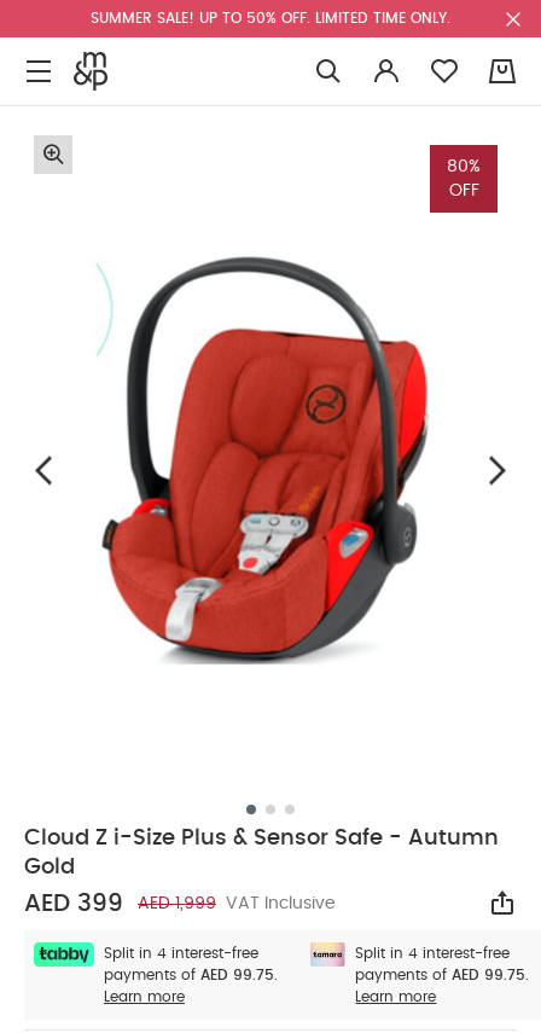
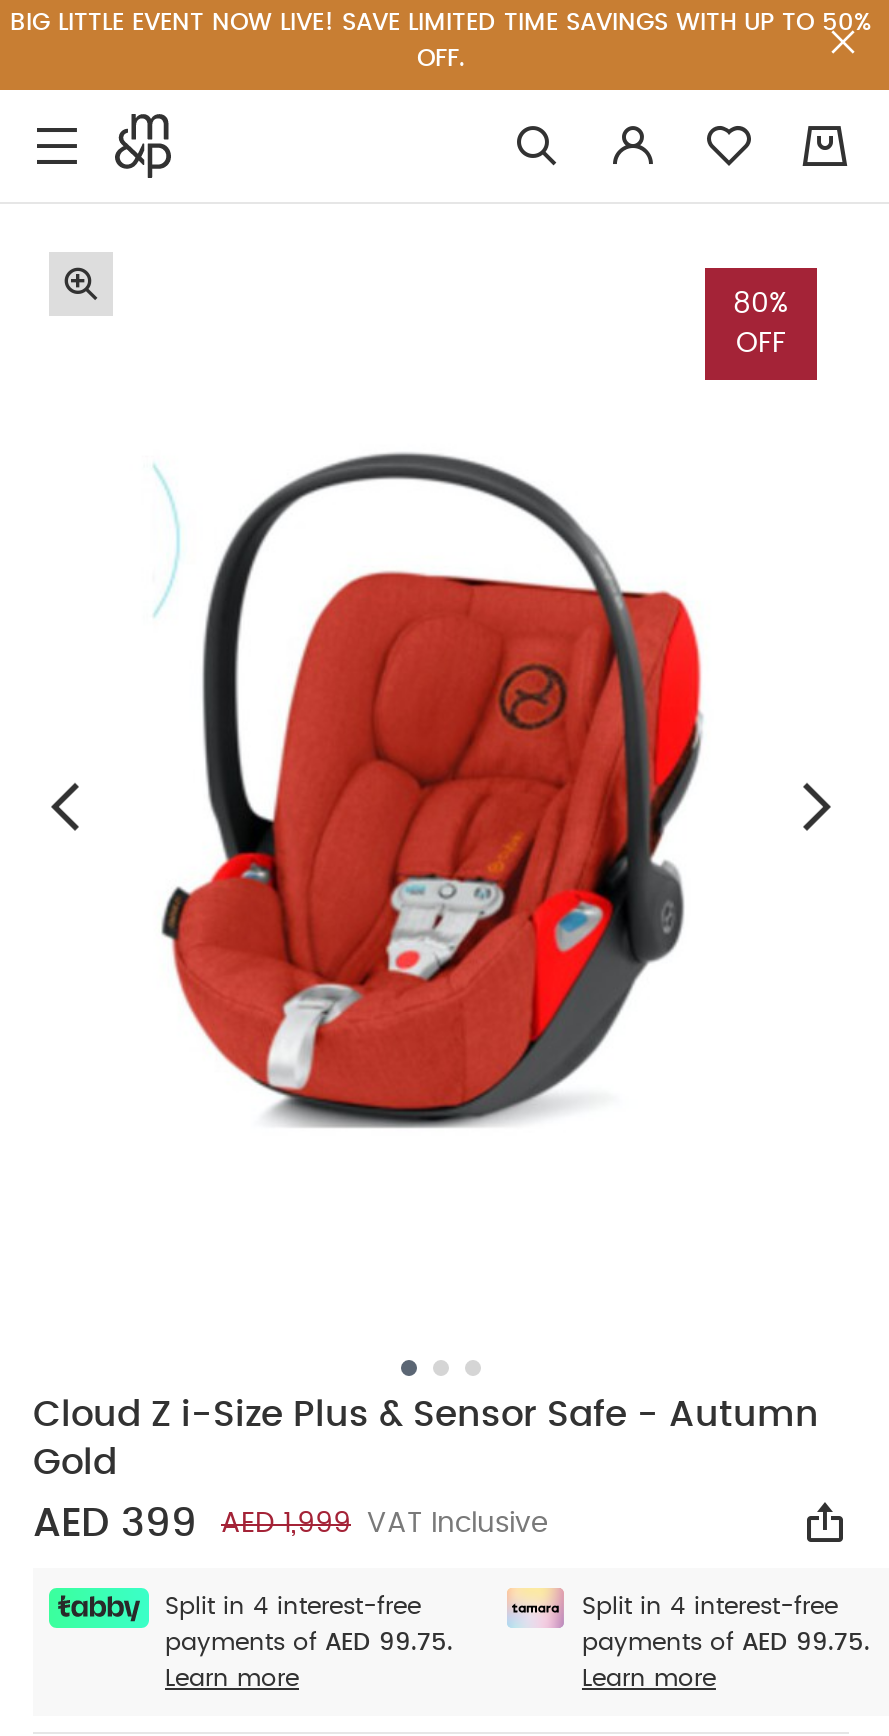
- SUMMER SALE! UP TO 50% OFF. LIMITED TIME ONLY.
+ BIG LITTLE EVENT NOW LIVE! SAVE LIMITED TIME SAVINGS WITH UP TO 50%
+ OFF.
